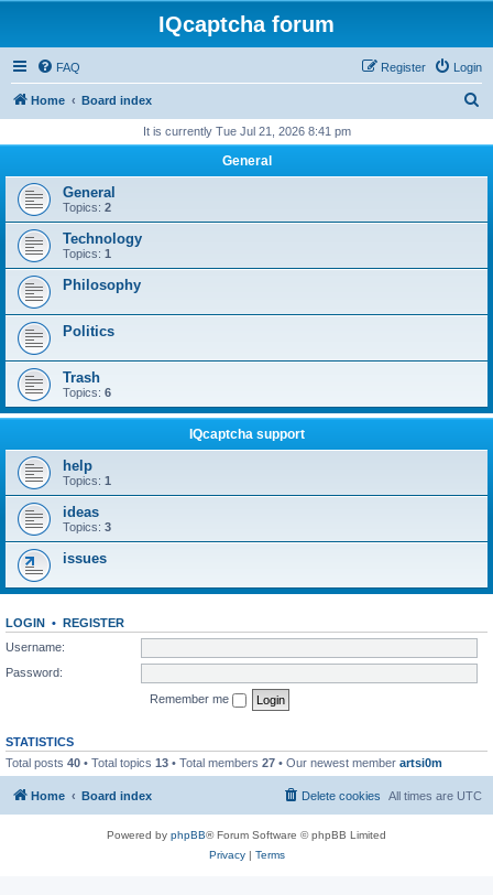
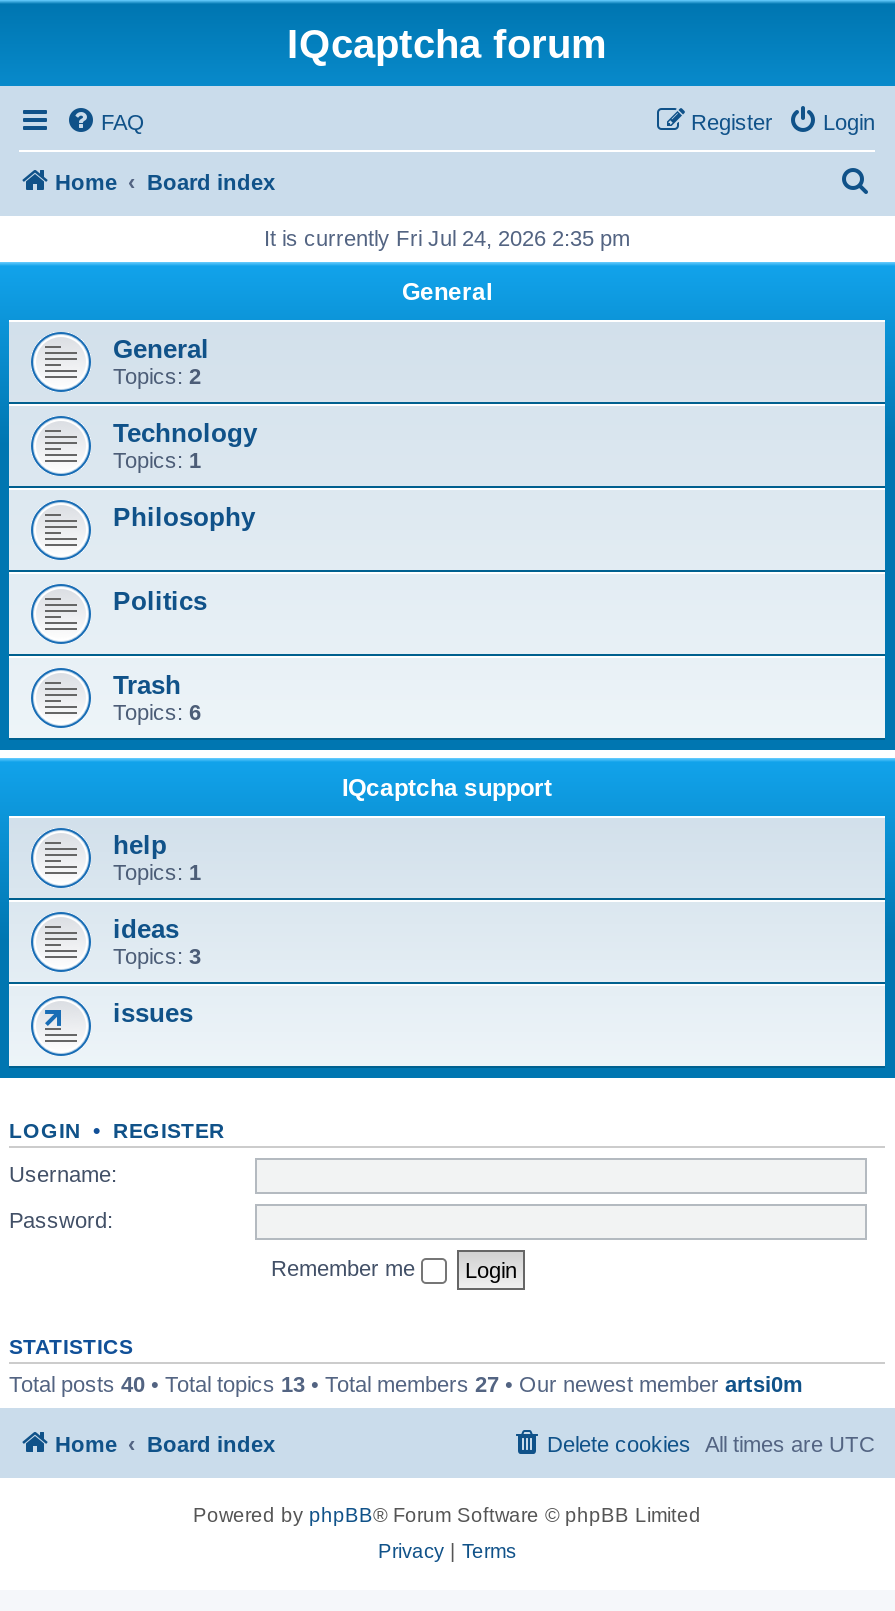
- It is currently Tue Jul 21, 2026 8:41 pm
+ It is currently Fri Jul 24, 2026 2:35 pm
